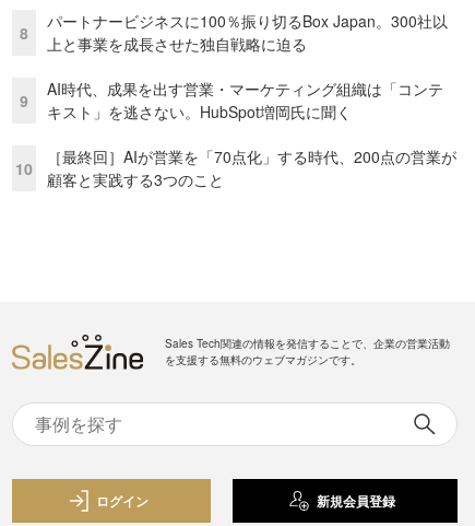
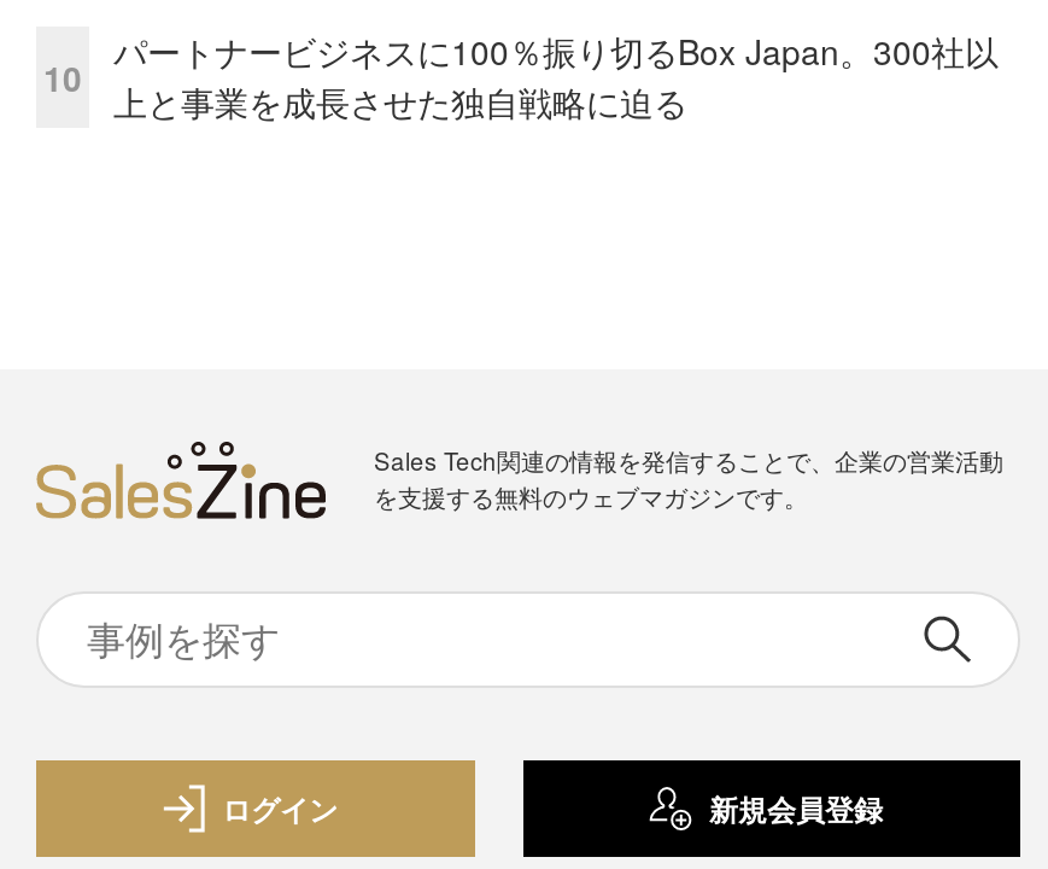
- 8
+ 10

- AI時代、成果を出す営業・マーケティング組織は「コンテ
- キスト」を逃さない。HubSpot増岡氏に聞く
- 10

- 9

- ［最終回］AIが営業を「70点化」する時代、200点の営業が
- 顧客と実践する3つのこと
